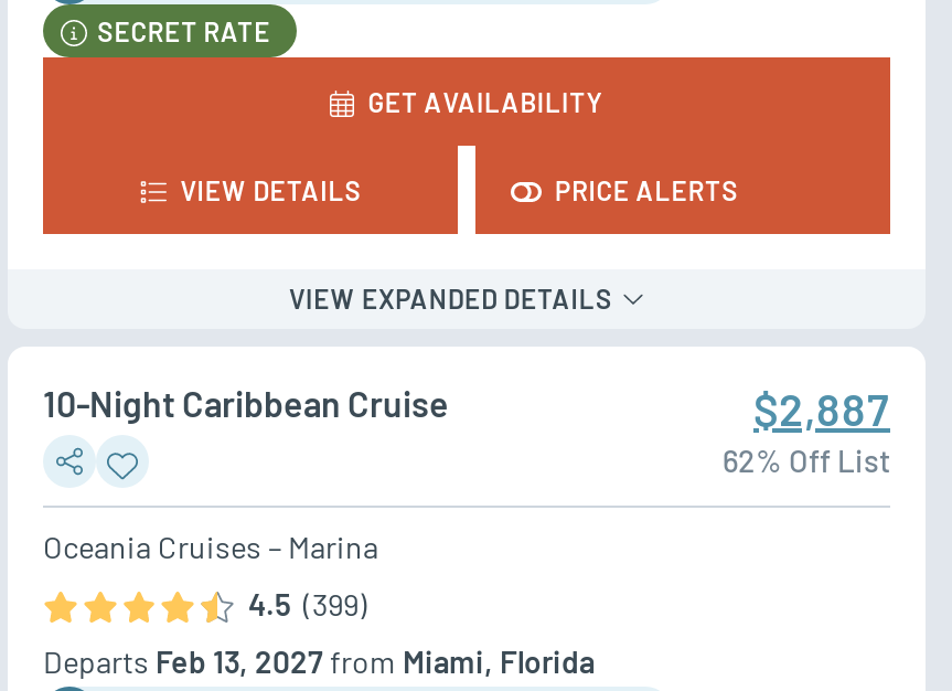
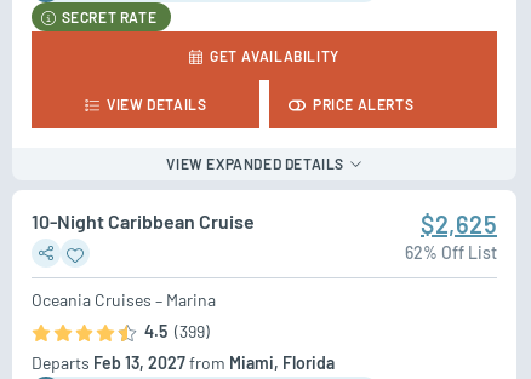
- $2,887
+ $2,625
